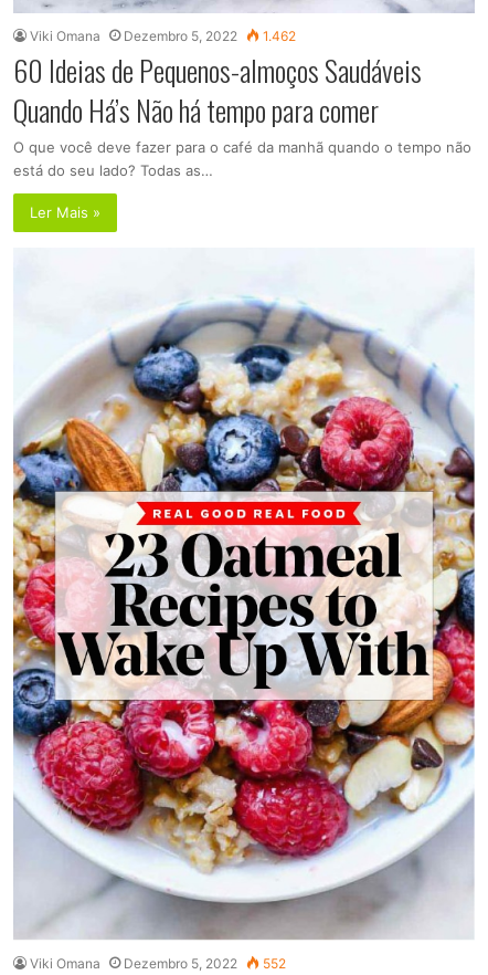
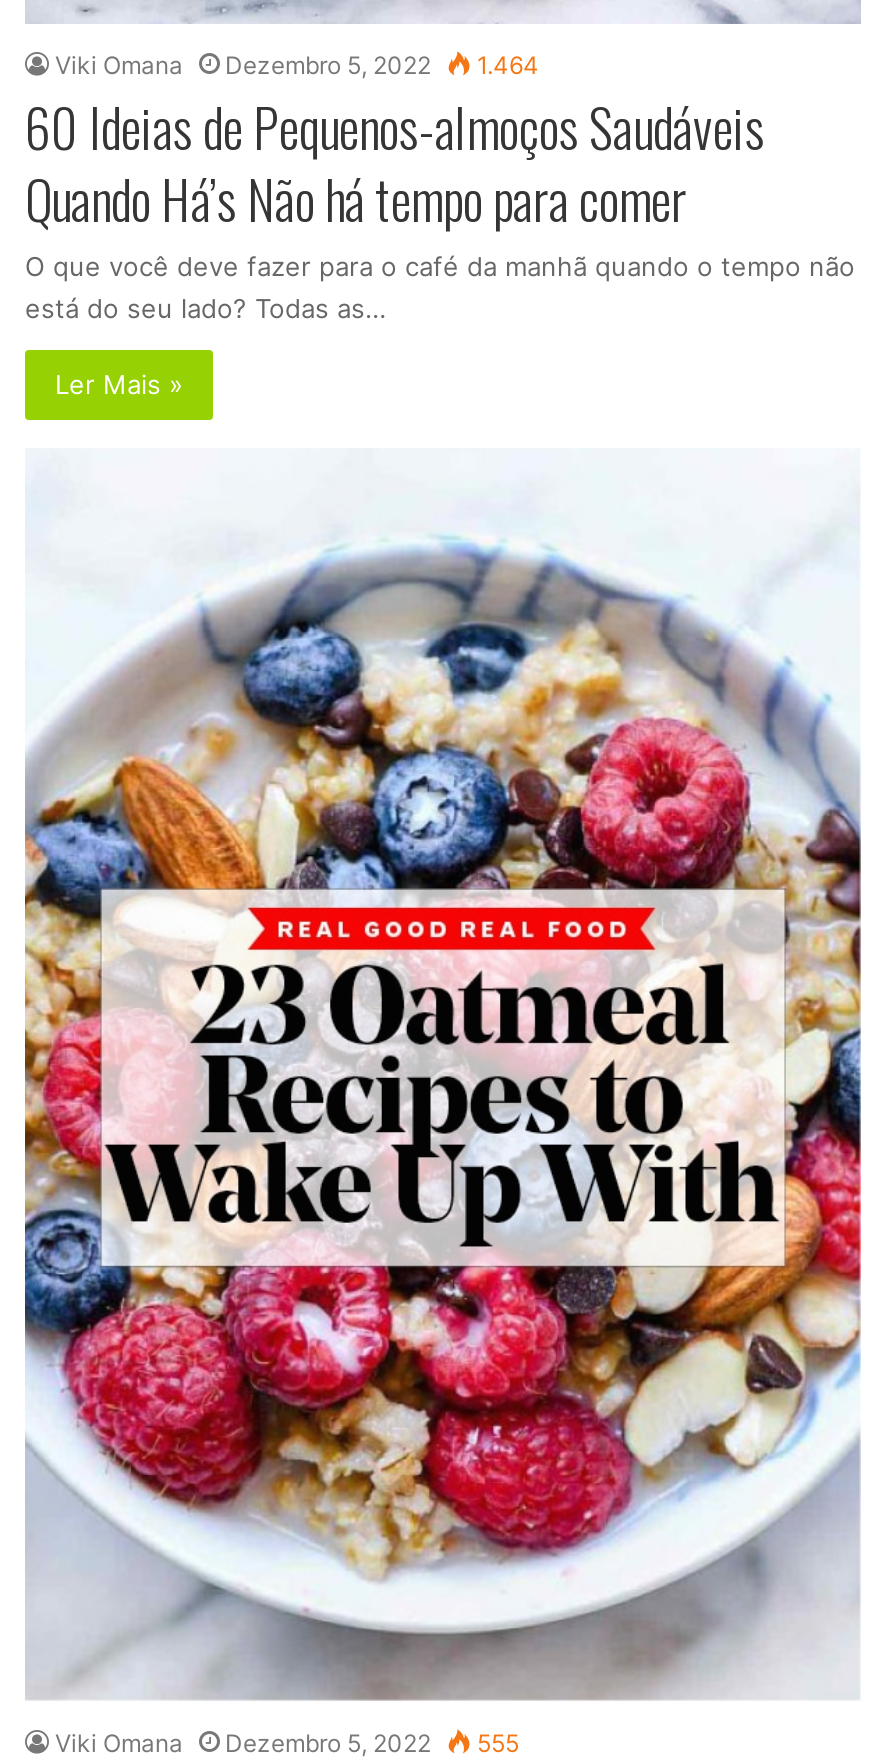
- Viki Omana Dezembro 5, 2022 1.462
+ Viki Omana Dezembro 5, 2022 1.464

- Viki Omana Dezembro 5, 2022 552
+ Viki Omana Dezembro 5, 2022 555
